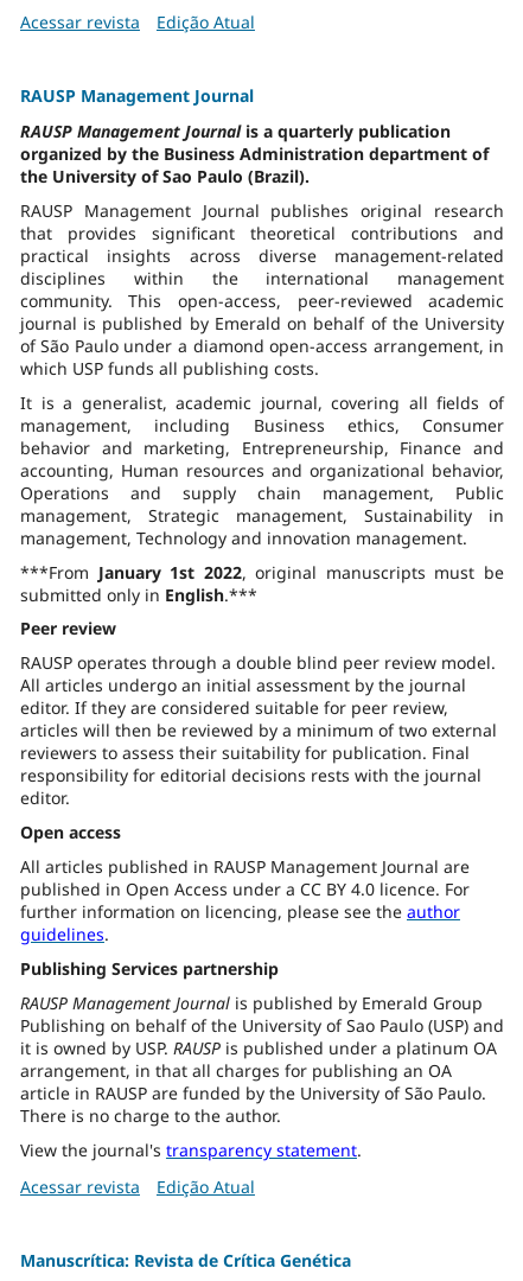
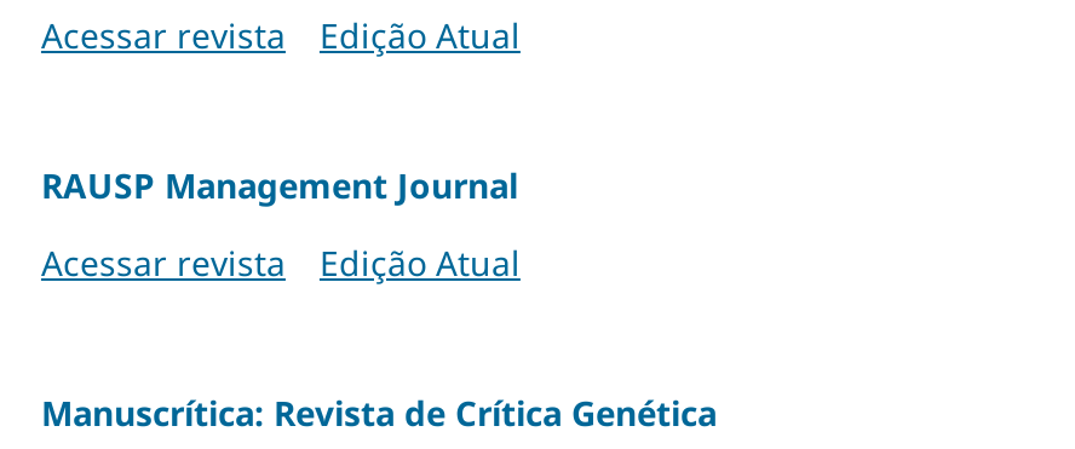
- RAUSP Management Journal is a quarterly publication
- organized by the Business Administration department of
- the University of Sao Paulo (Brazil).
- RAUSP Management Journal publishes original research
- that provides significant theoretical contributions and
- practical insights across diverse management-related
- disciplines within the international management
- community. This open-access, peer-reviewed academic
- journal is published by Emerald on behalf of the University
- of São Paulo under a diamond open-access arrangement, in
- which USP funds all publishing costs.
- It is a generalist, academic journal, covering all fields of
- management, including Business ethics, Consumer
- behavior and marketing, Entrepreneurship, Finance and
- accounting, Human resources and organizational behavior,
- Operations and supply chain management, Public
- management, Strategic management, Sustainability in
- management, Technology and innovation management.
- ***From January 1st 2022, original manuscripts must be
- submitted only in English.***
- Peer review
- RAUSP operates through a double blind peer review model.
- All articles undergo an initial assessment by the journal
- editor. If they are considered suitable for peer review,
- articles will then be reviewed by a minimum of two external
- reviewers to assess their suitability for publication. Final
- responsibility for editorial decisions rests with the journal
- editor.
- Open access
- All articles published in RAUSP Management Journal are
- published in Open Access under a CC BY 4.0 licence. For
- further information on licencing, please see the author
- guidelines.
- Publishing Services partnership
- RAUSP Management Journal is published by Emerald Group
- Publishing on behalf of the University of Sao Paulo (USP) and
- it is owned by USP. RAUSP is published under a platinum OA
- arrangement, in that all charges for publishing an OA
- article in RAUSP are funded by the University of São Paulo.
- There is no charge to the author.
- View the journal's transparency statement.
